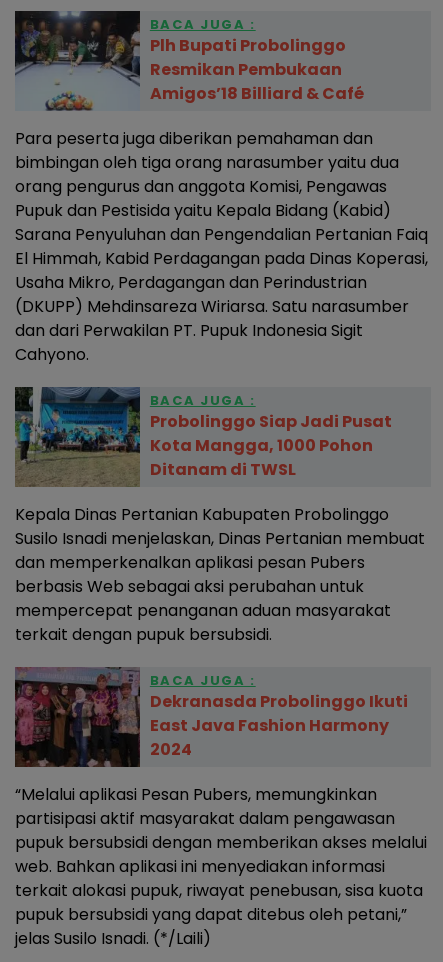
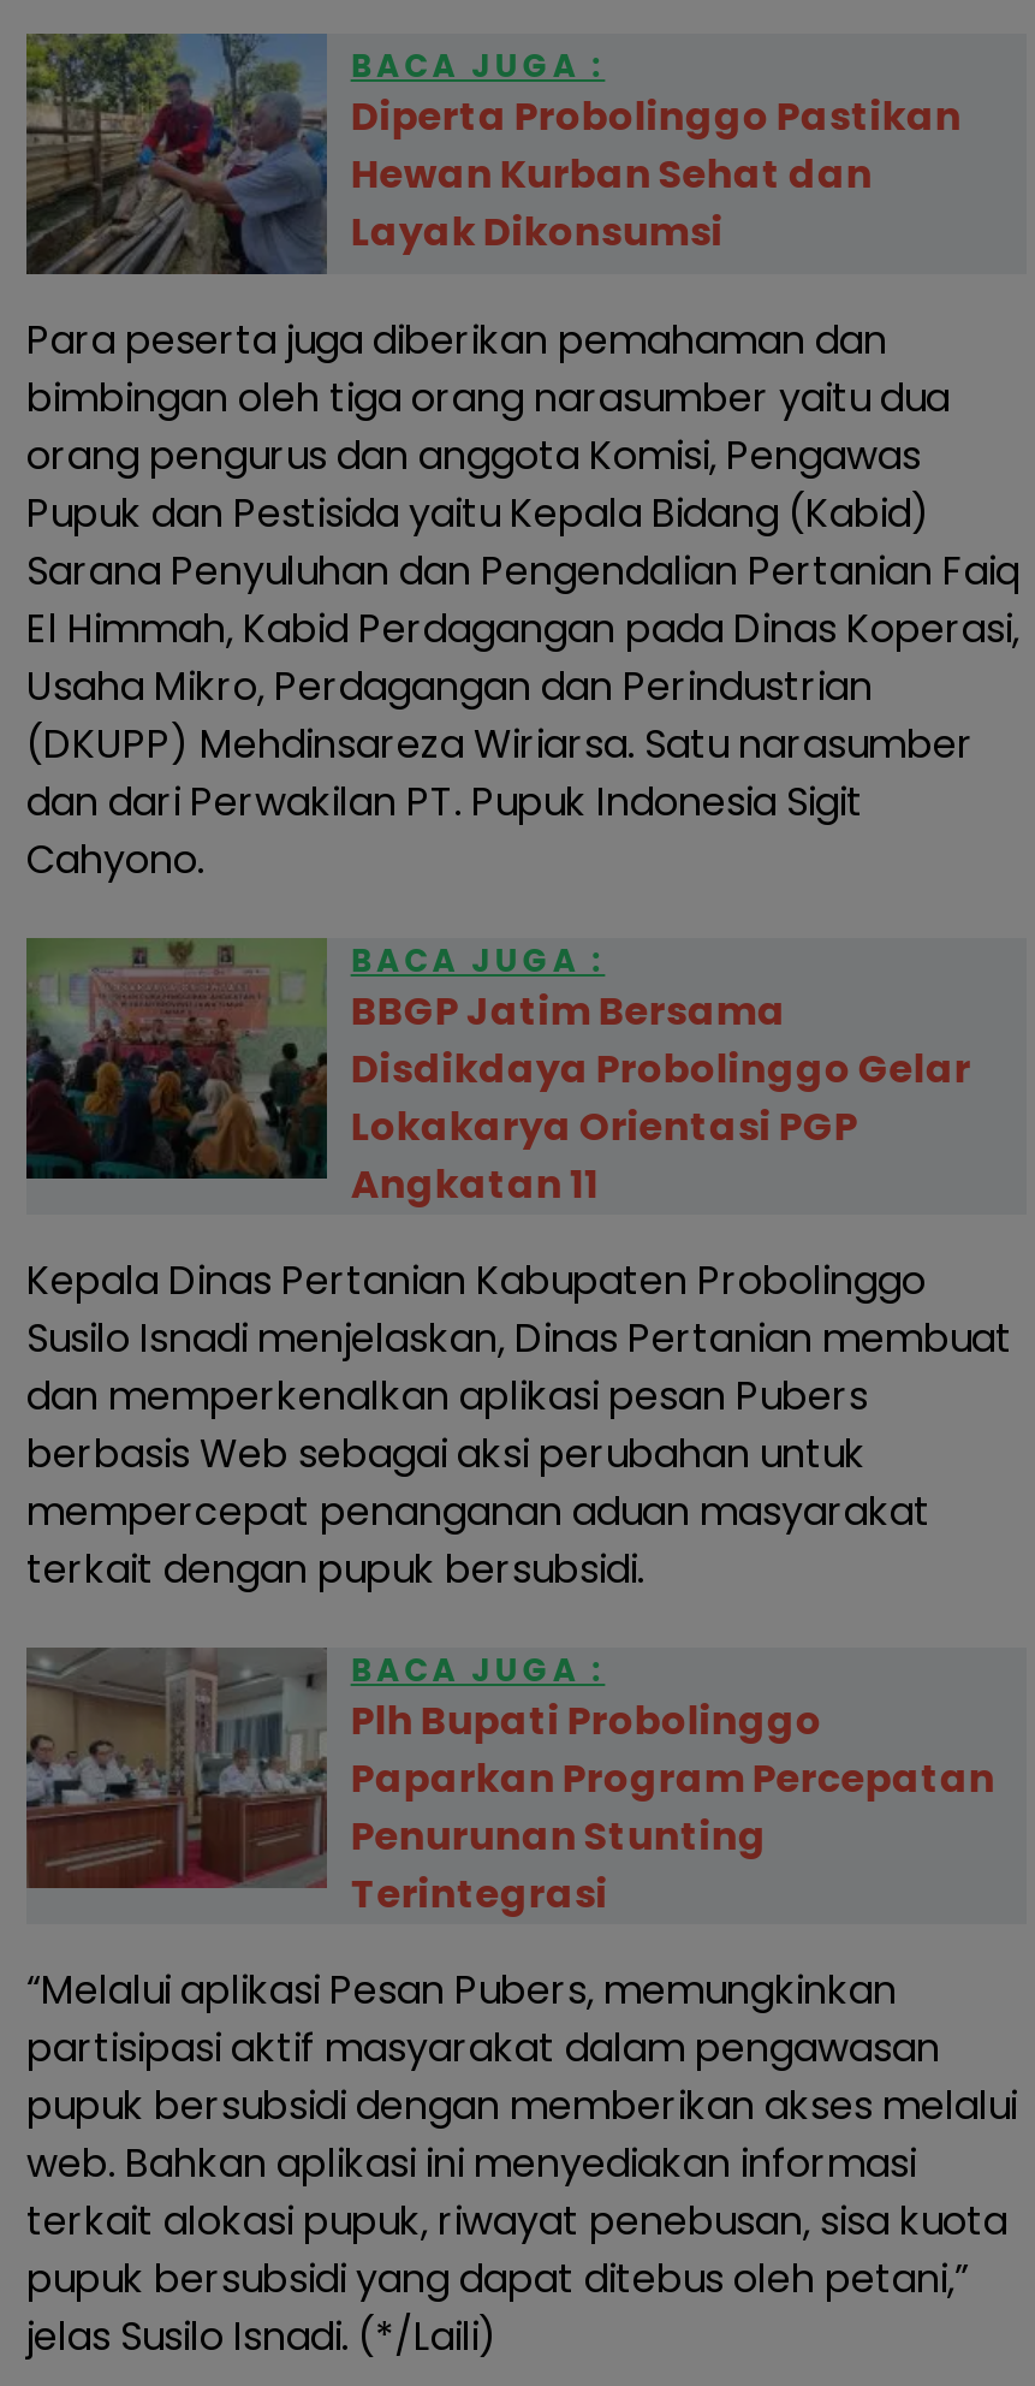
- [image]
- Resmikan Pembukaan
- Amigos’18 Billiard & Café
+ [image]
+ Diperta Probolinggo Pastikan
+ Hewan Kurban Sehat dan
+ Layak Dikonsumsi

moved down: Plh Bupati Probolinggo

- [image]
- Probolinggo Siap Jadi Pusat
- Kota Mangga, 1000 Pohon
- Ditanam di TWSL
+ [image]
+ BBGP Jatim Bersama
+ Disdikdaya Probolinggo Gelar
+ Lokakarya Orientasi PGP
+ Angkatan 11

- [image]
- Dekranasda Probolinggo Ikuti
- East Java Fashion Harmony
- 2024
+ [image]
+ Paparkan Program Percepatan
+ Penurunan Stunting
+ Terintegrasi
